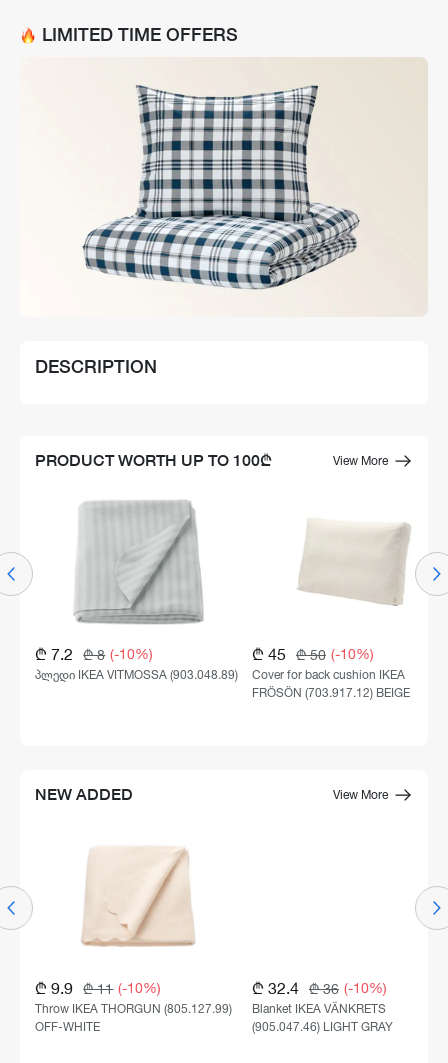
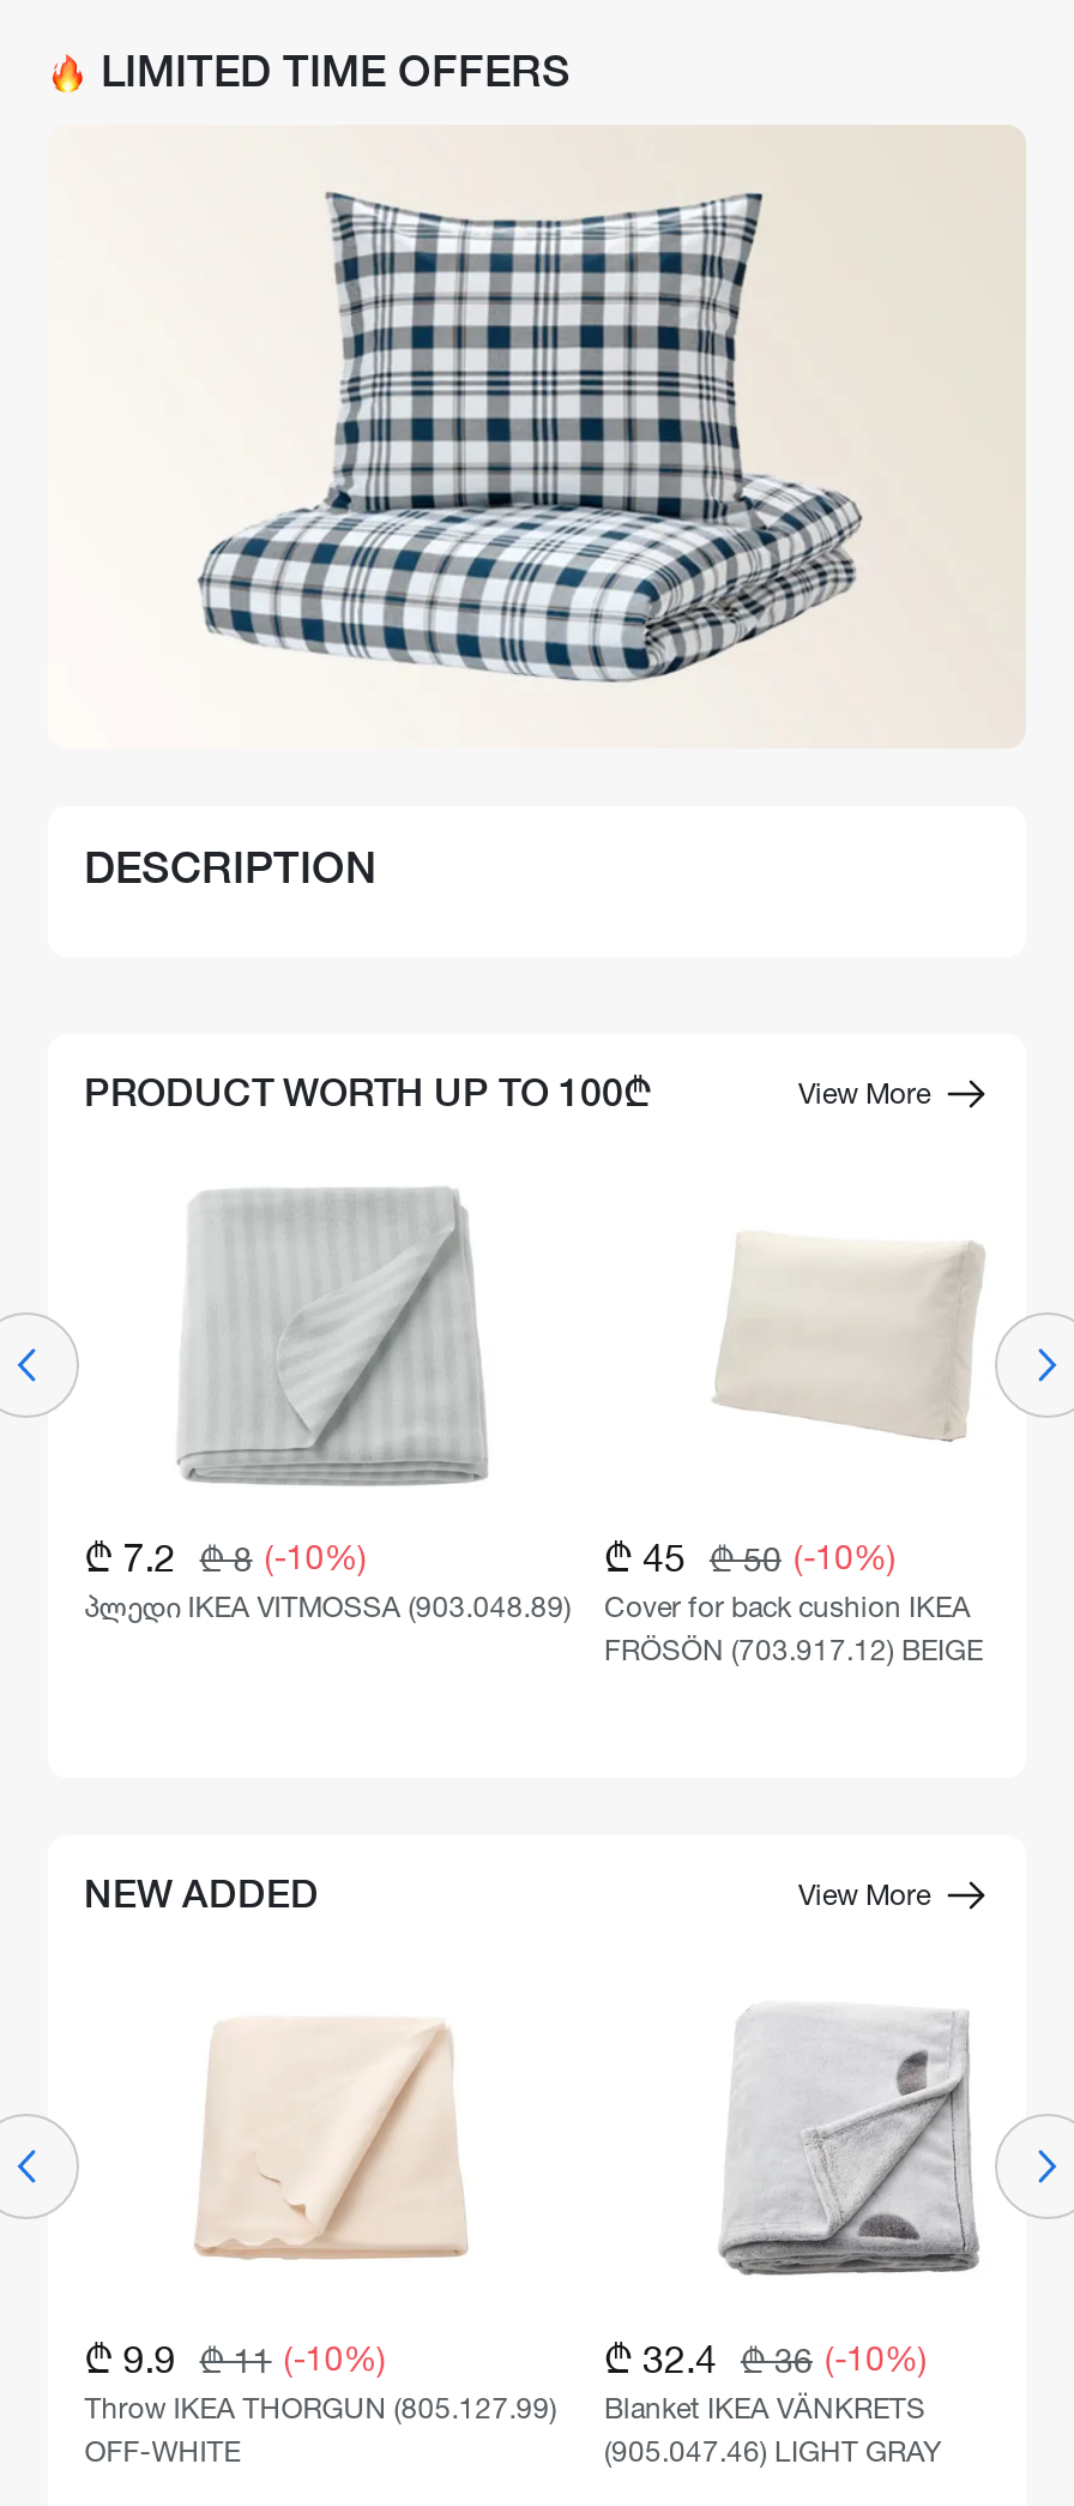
+ [image]
